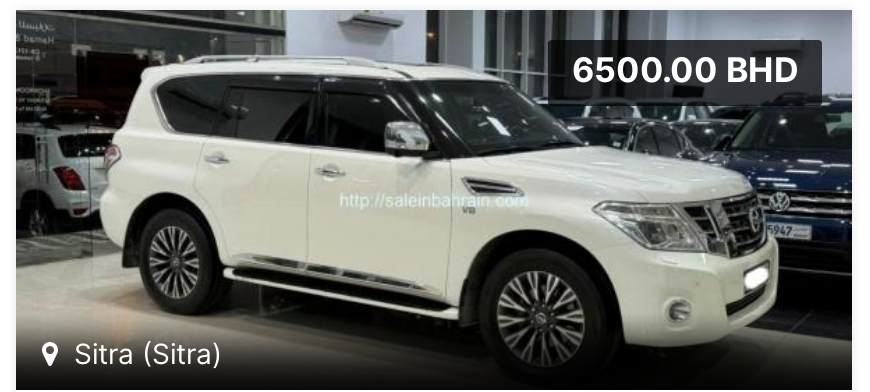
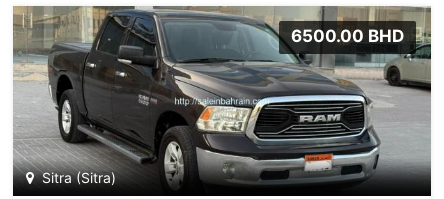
- [image]
+ [image]
